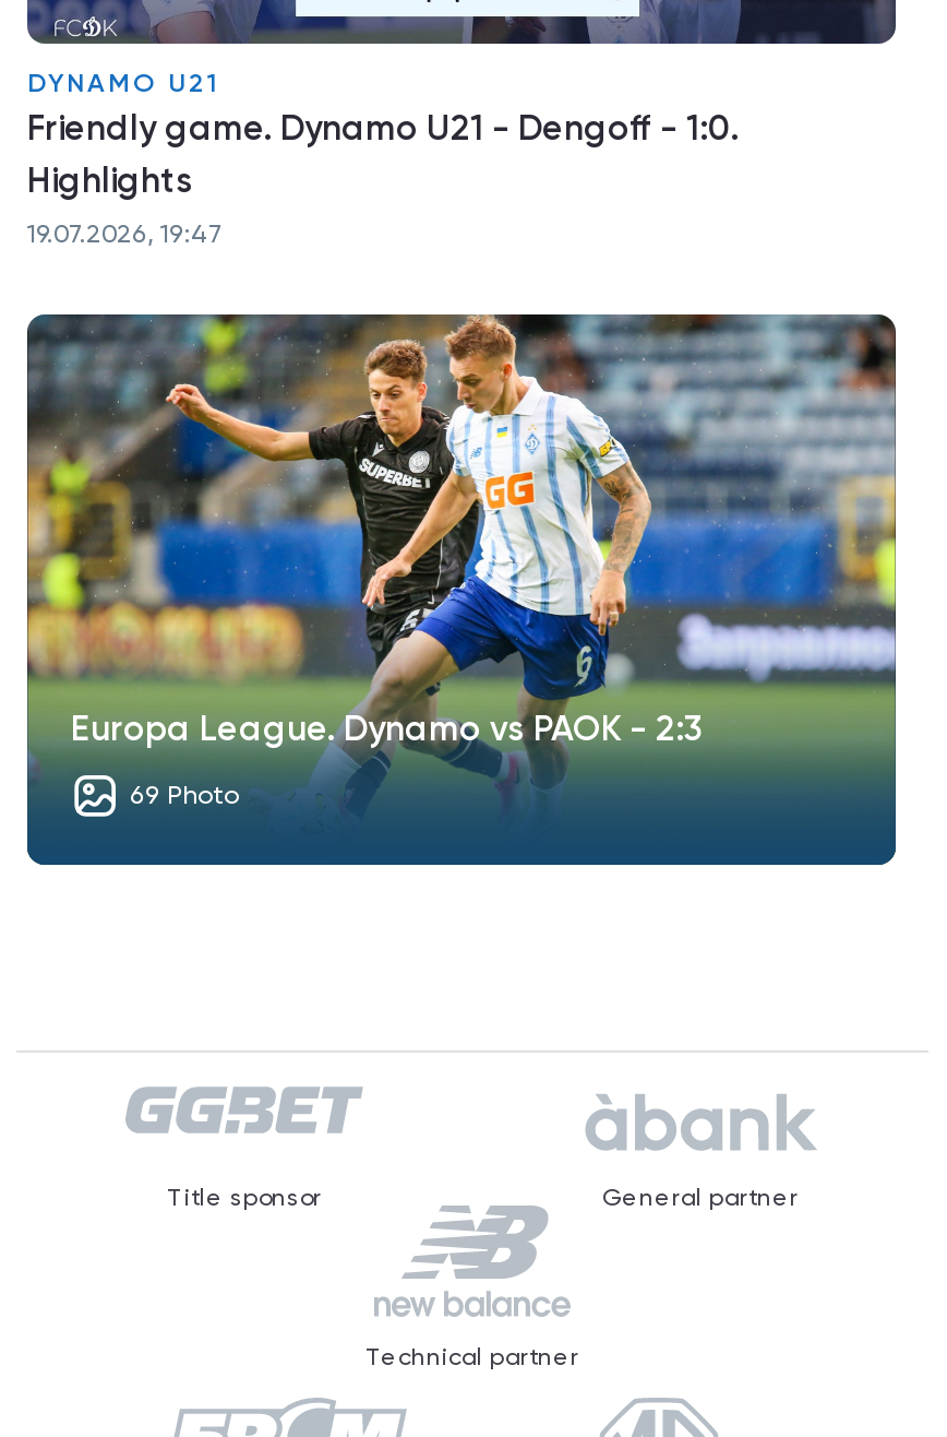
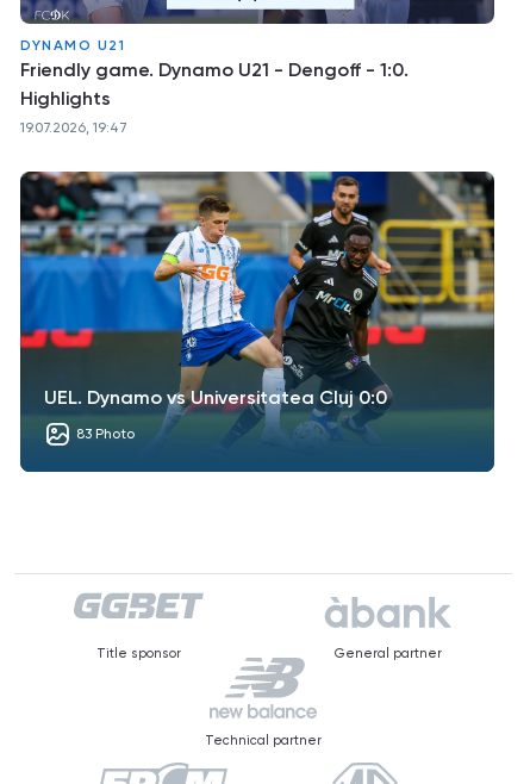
- [image]
- Europa League. Dynamo vs PAOK - 2:3
+ [image]
+ UEL. Dynamo vs Universitatea Cluj 0:0

- 69 Photo
+ 83 Photo
